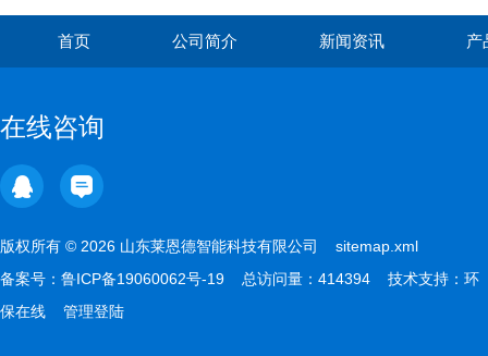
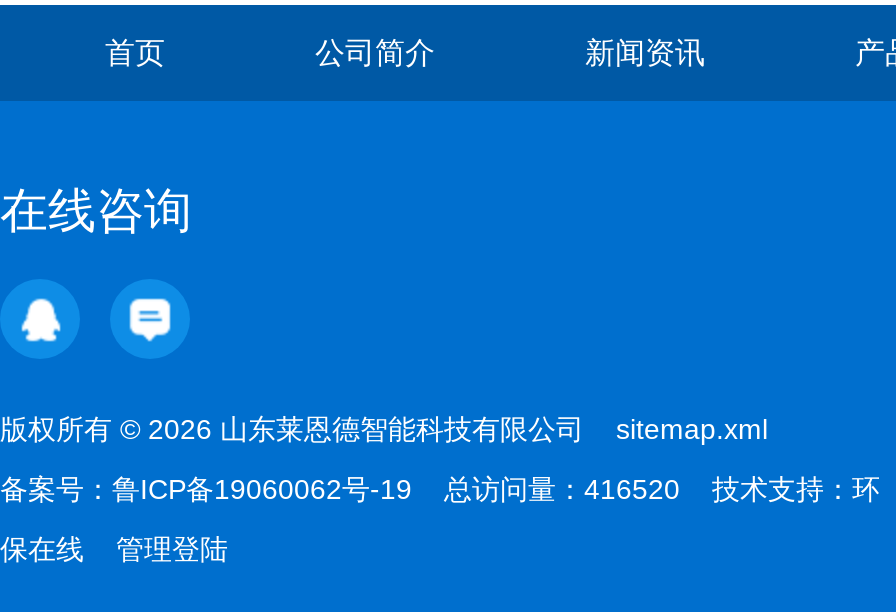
- 备案号：鲁ICP备19060062号-19总访问量：414394 技术支持：环
+ 备案号：鲁ICP备19060062号-19总访问量：416520 技术支持：环
